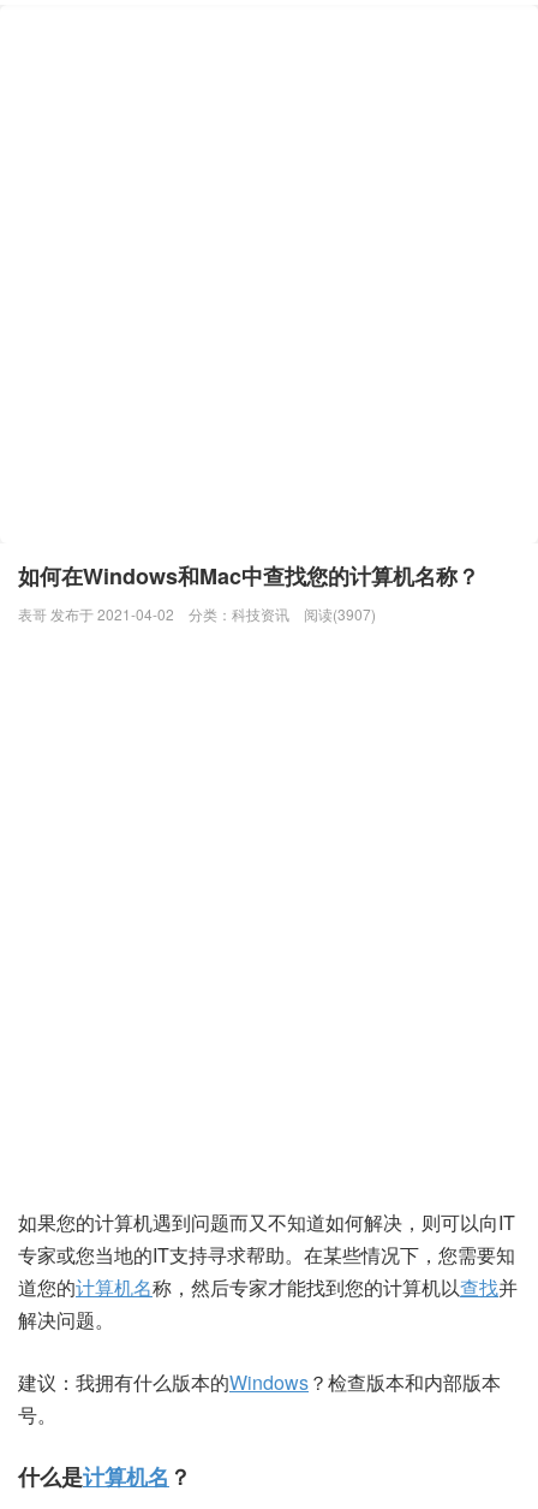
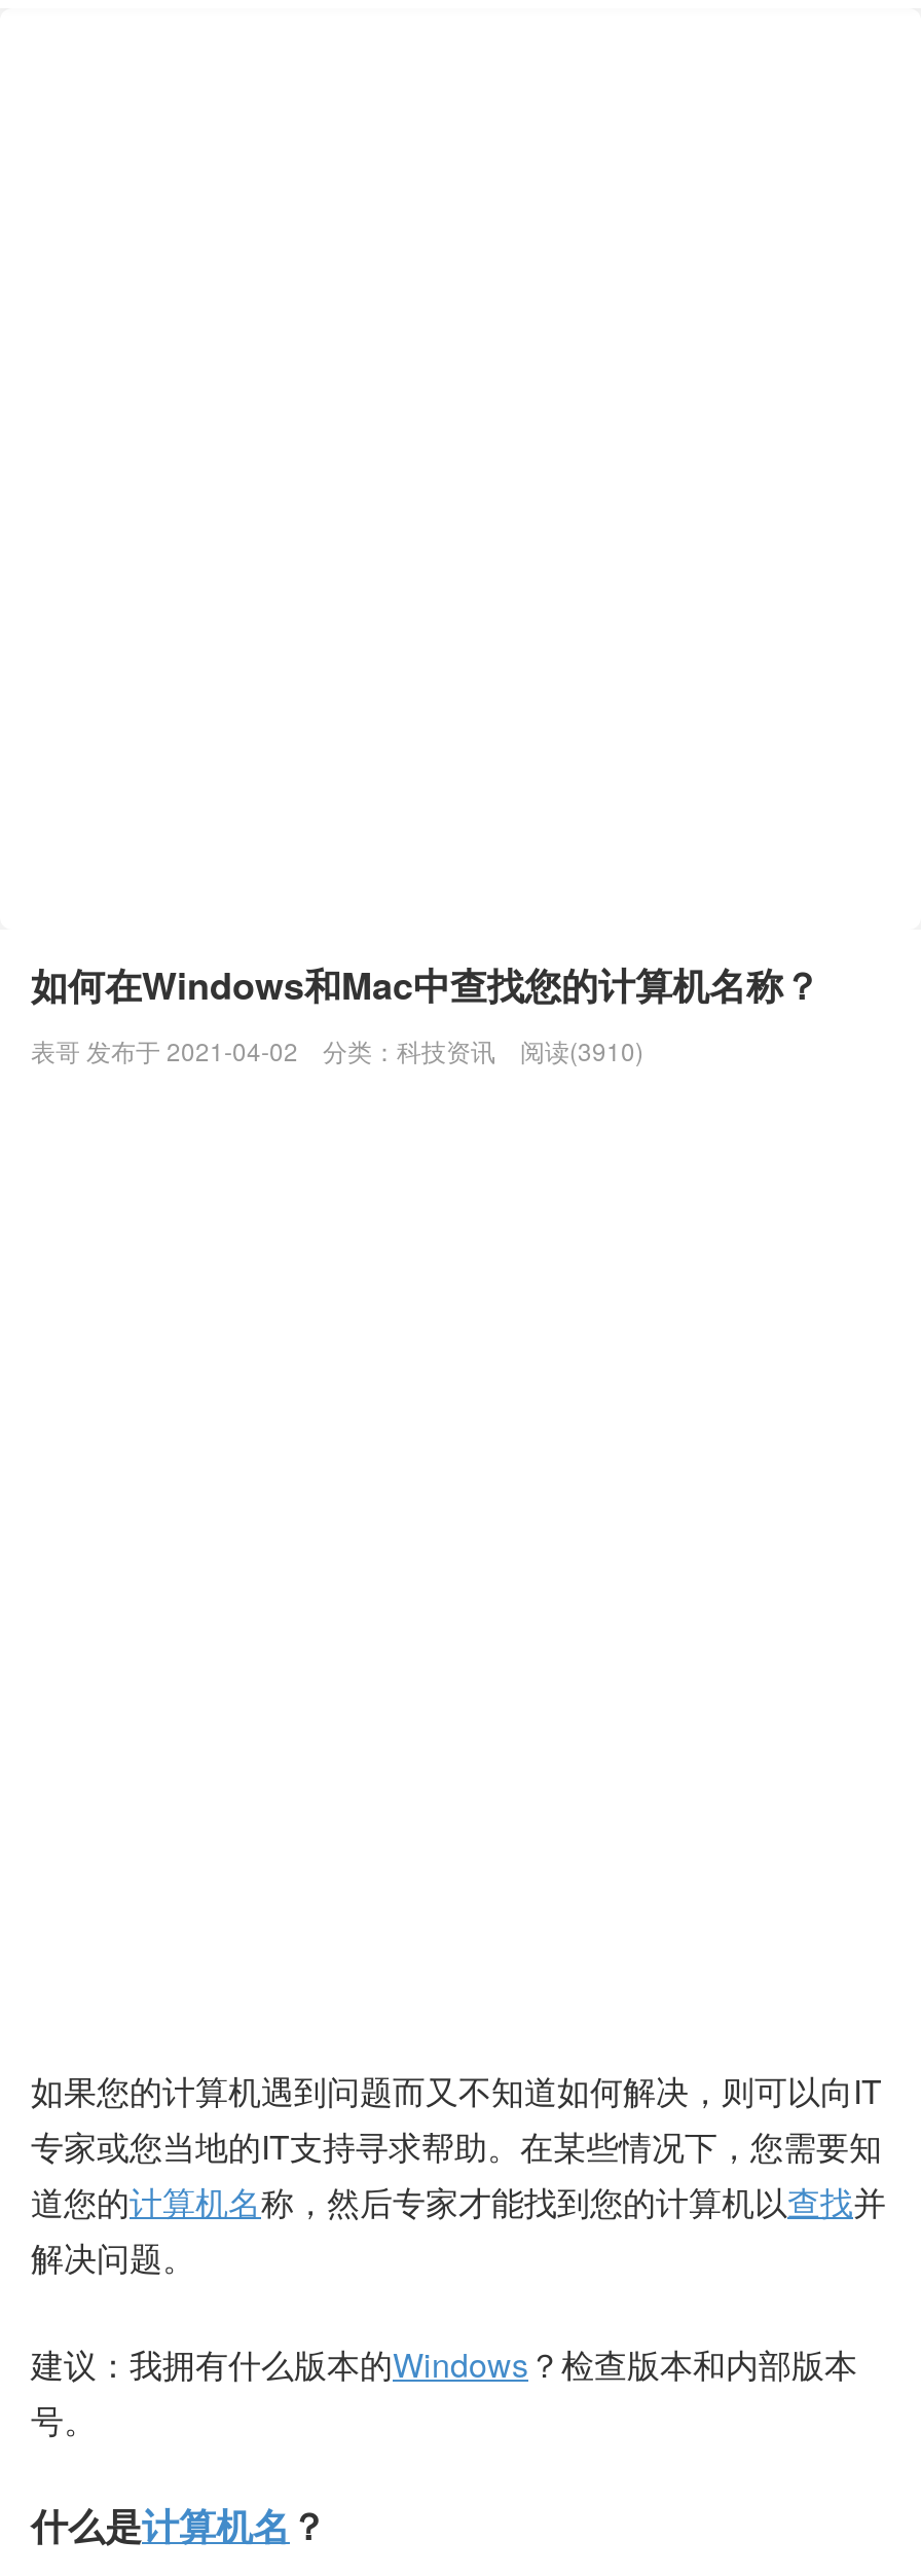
- 表哥 发布于 2021-04-02 分类：科技资讯 阅读(3907)
+ 表哥 发布于 2021-04-02 分类：科技资讯 阅读(3910)
